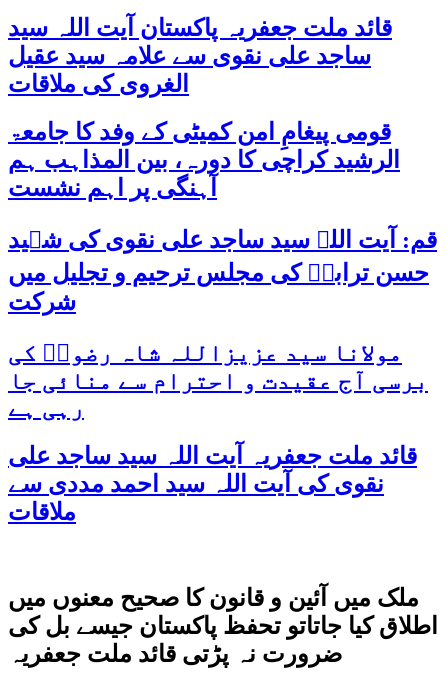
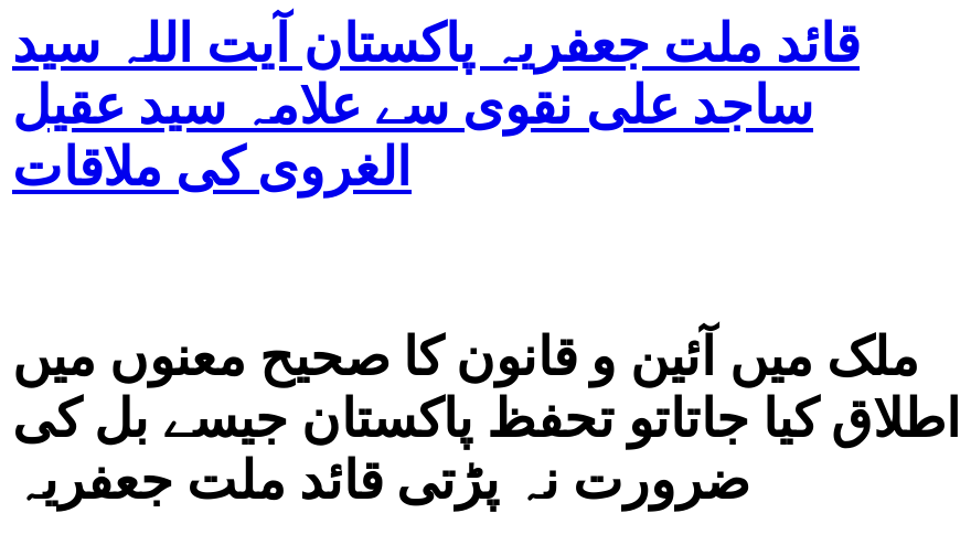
- قومی پیغامِ امن کمیٹی کے وفد کا جامعۃ
- الرشید کراچی کا دورہ، بین المذاہب ہم
- آہنگی پر اہم نشست
- قم: آیت اللہ سید ساجد علی نقوی کی شہید
- حسن ترابیؒ کی مجلس ترحیم و تجلیل میں
- شرکت
- مولانا سید عزیزاللہ شاہ رضویؒ کی
- برسی آج عقیدت و احترام سے منائی جا
- رہی ہے
- قائد ملت جعفریہ آیت اللہ سید ساجد علی
- نقوی کی آیت اللہ سید احمد مددی سے
- ملاقات
